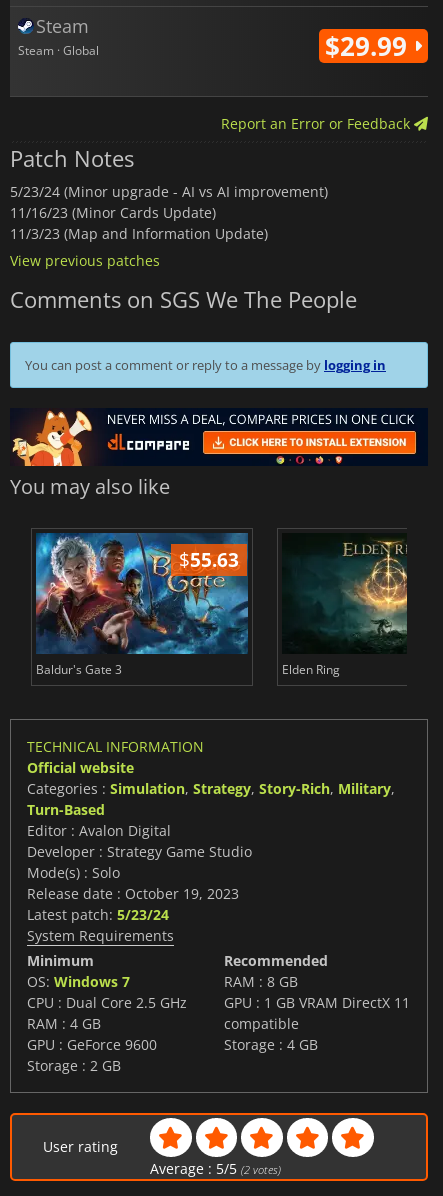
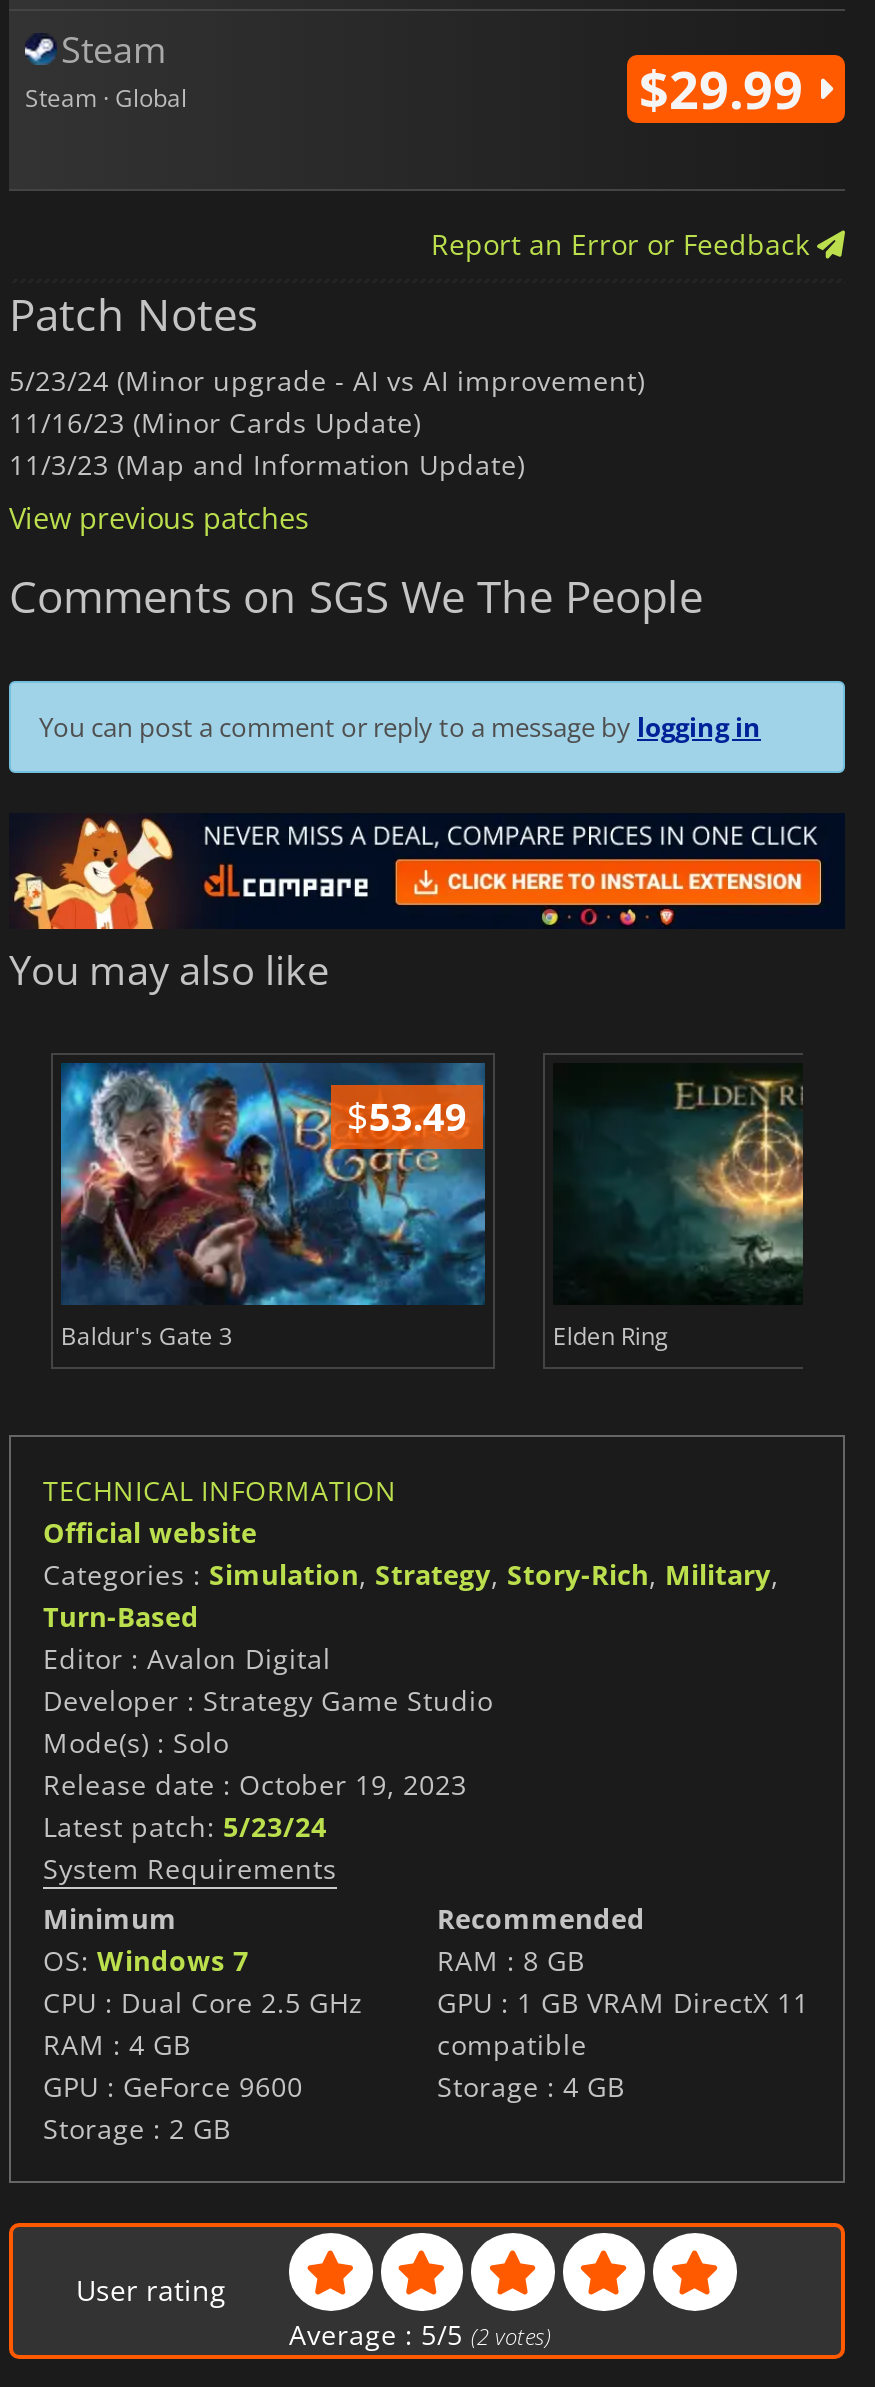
- $55.63
+ $53.49
